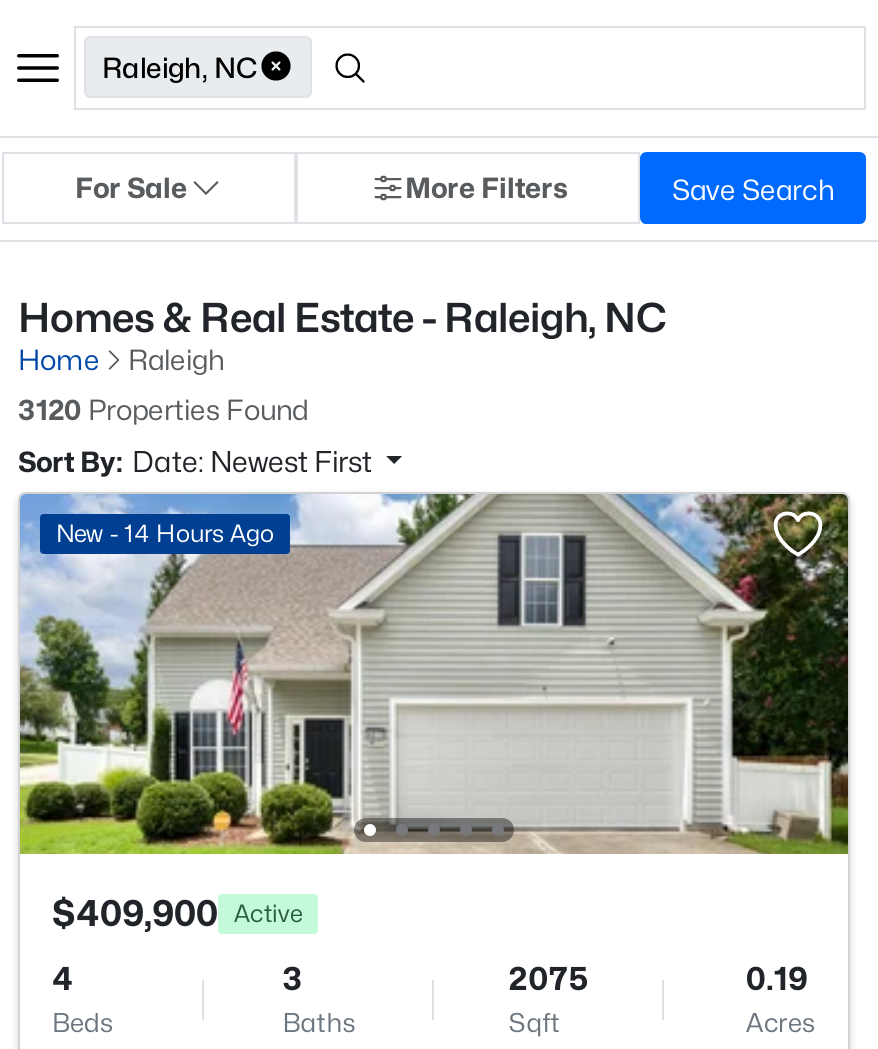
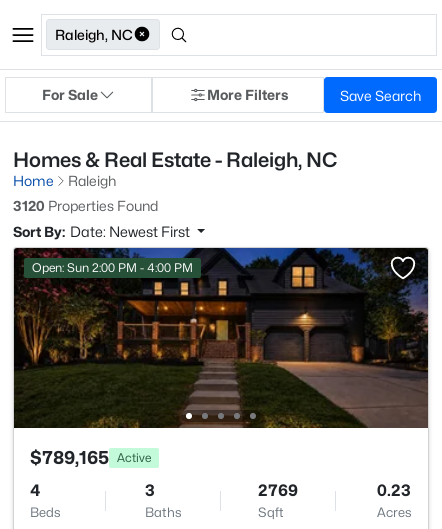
- [image]
- New - 14 Hours Ago
+ [image]
+ Open: Sun 2:00 PM - 4:00 PM

- $409,900 Active
+ $789,165 Active

- 2075
+ 2769

- 0.19
+ 0.23
